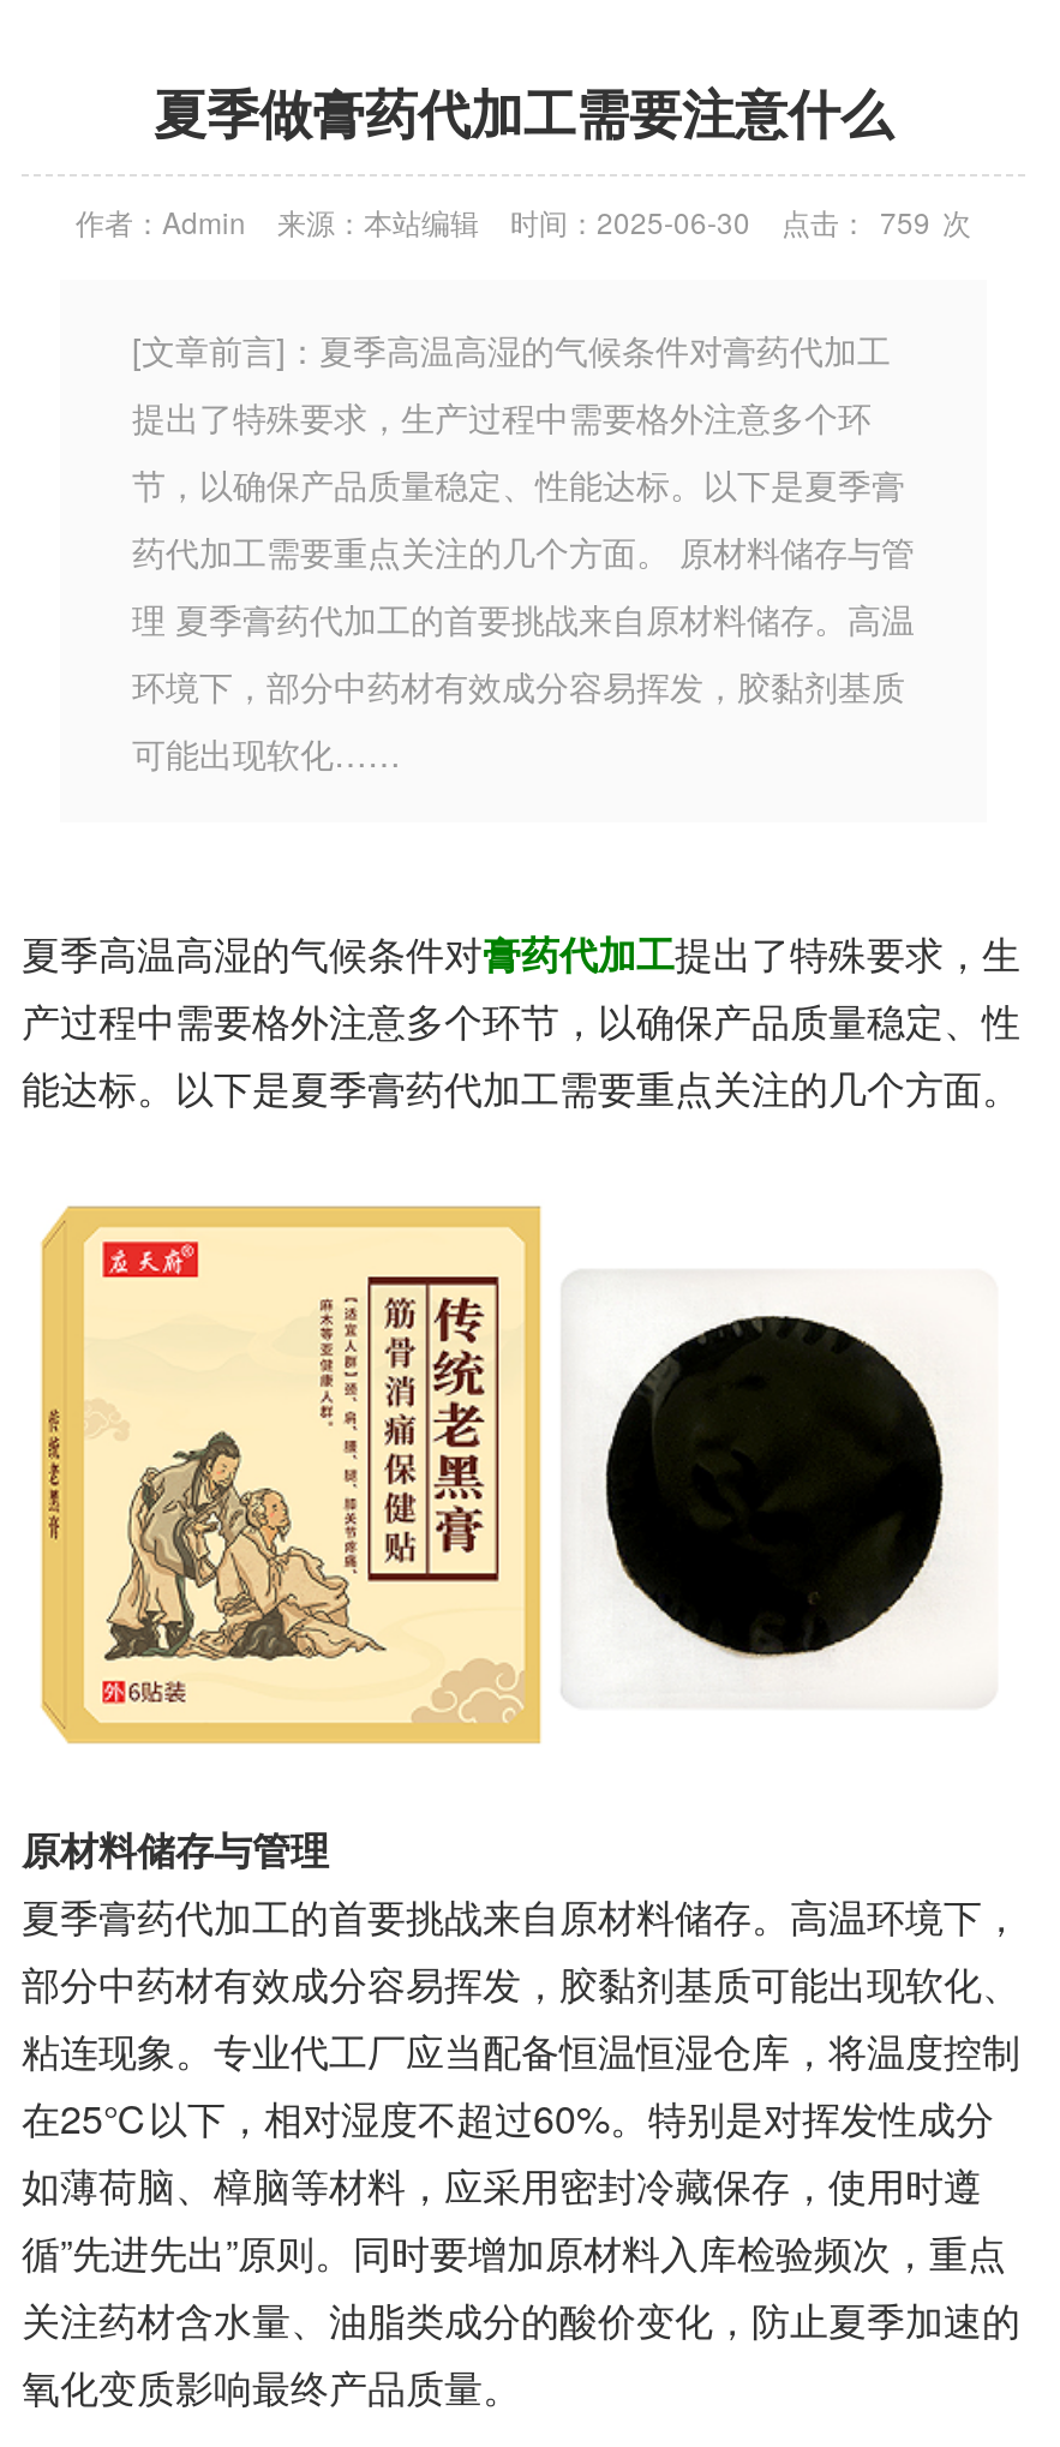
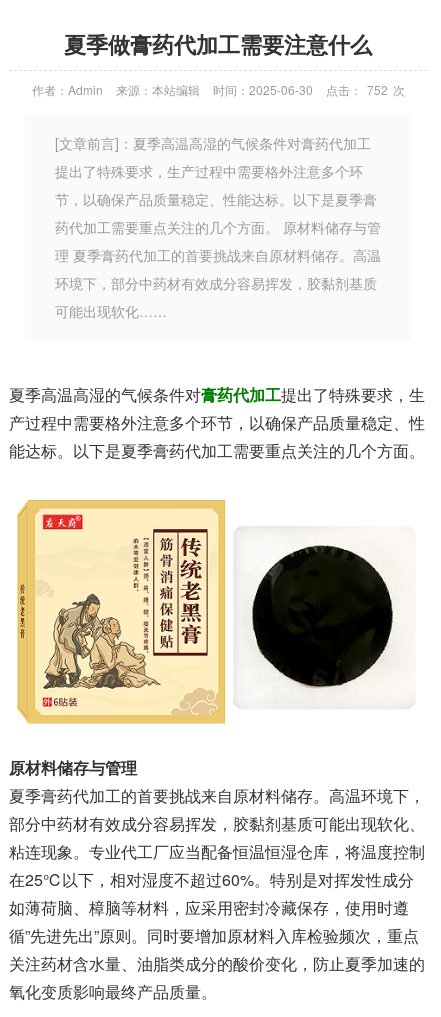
- 作者：Admin 来源：本站编辑 时间：2025-06-30 点击： 759 次
+ 作者：Admin 来源：本站编辑 时间：2025-06-30 点击： 752 次
